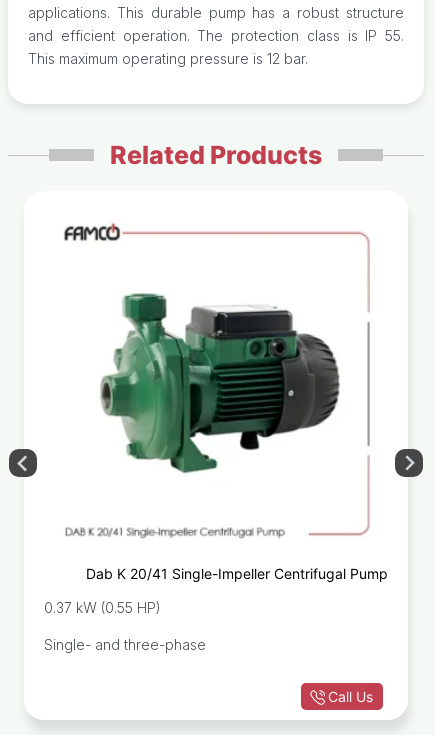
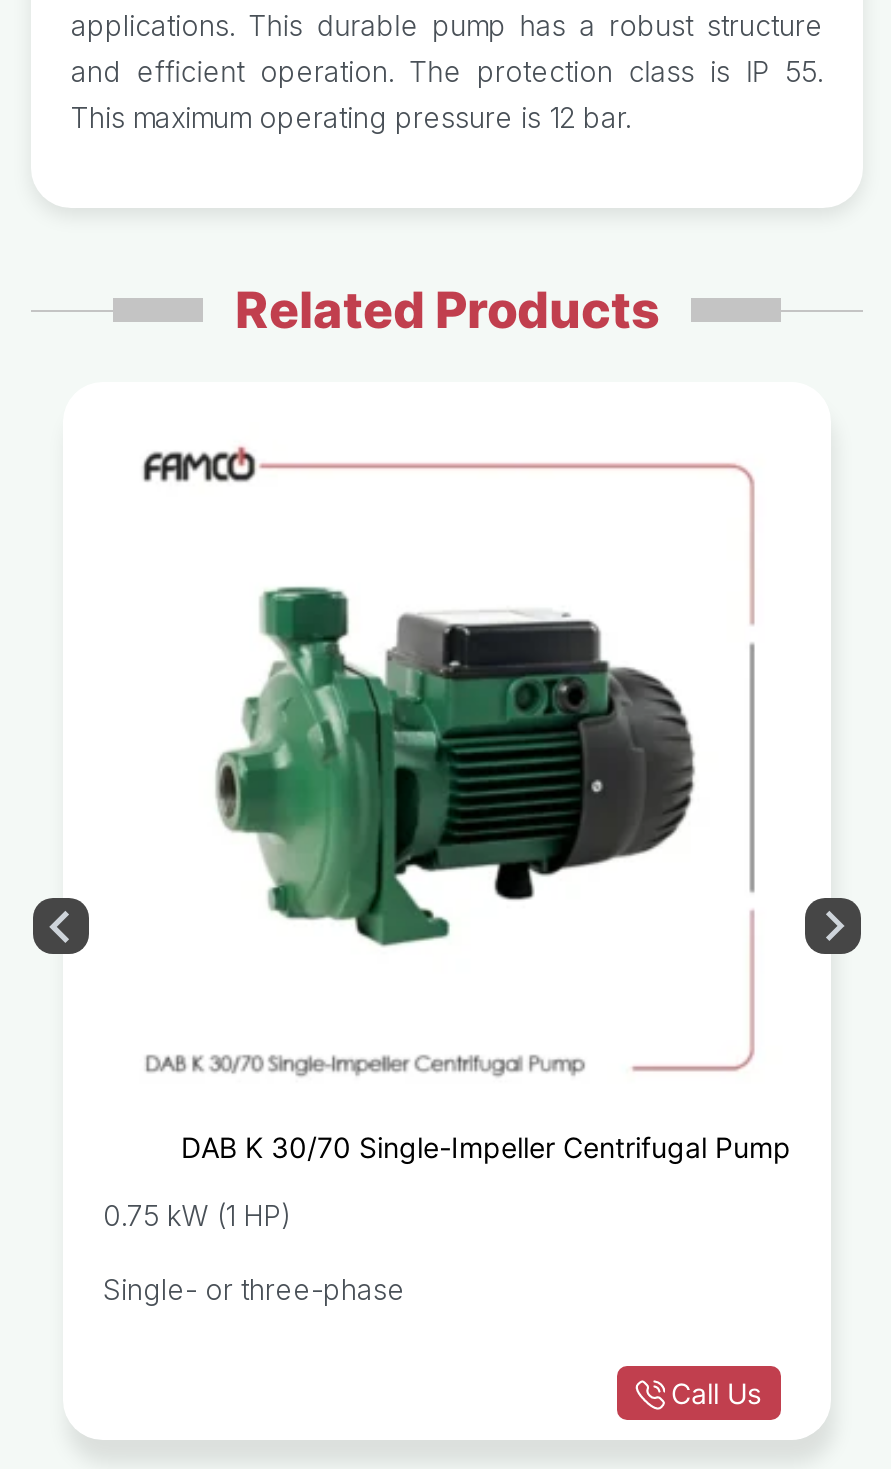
- Dab K 20/41 Single-Impeller Centrifugal Pump
+ DAB K 30/70 Single-Impeller Centrifugal Pump

- 0.37 kW (0.55 HP)
+ 0.75 kW (1 HP)

- Single- and three-phase
+ Single- or three-phase
